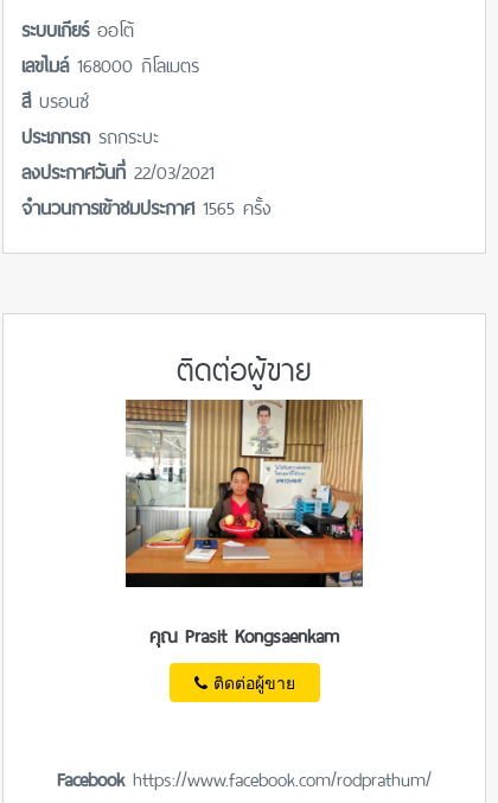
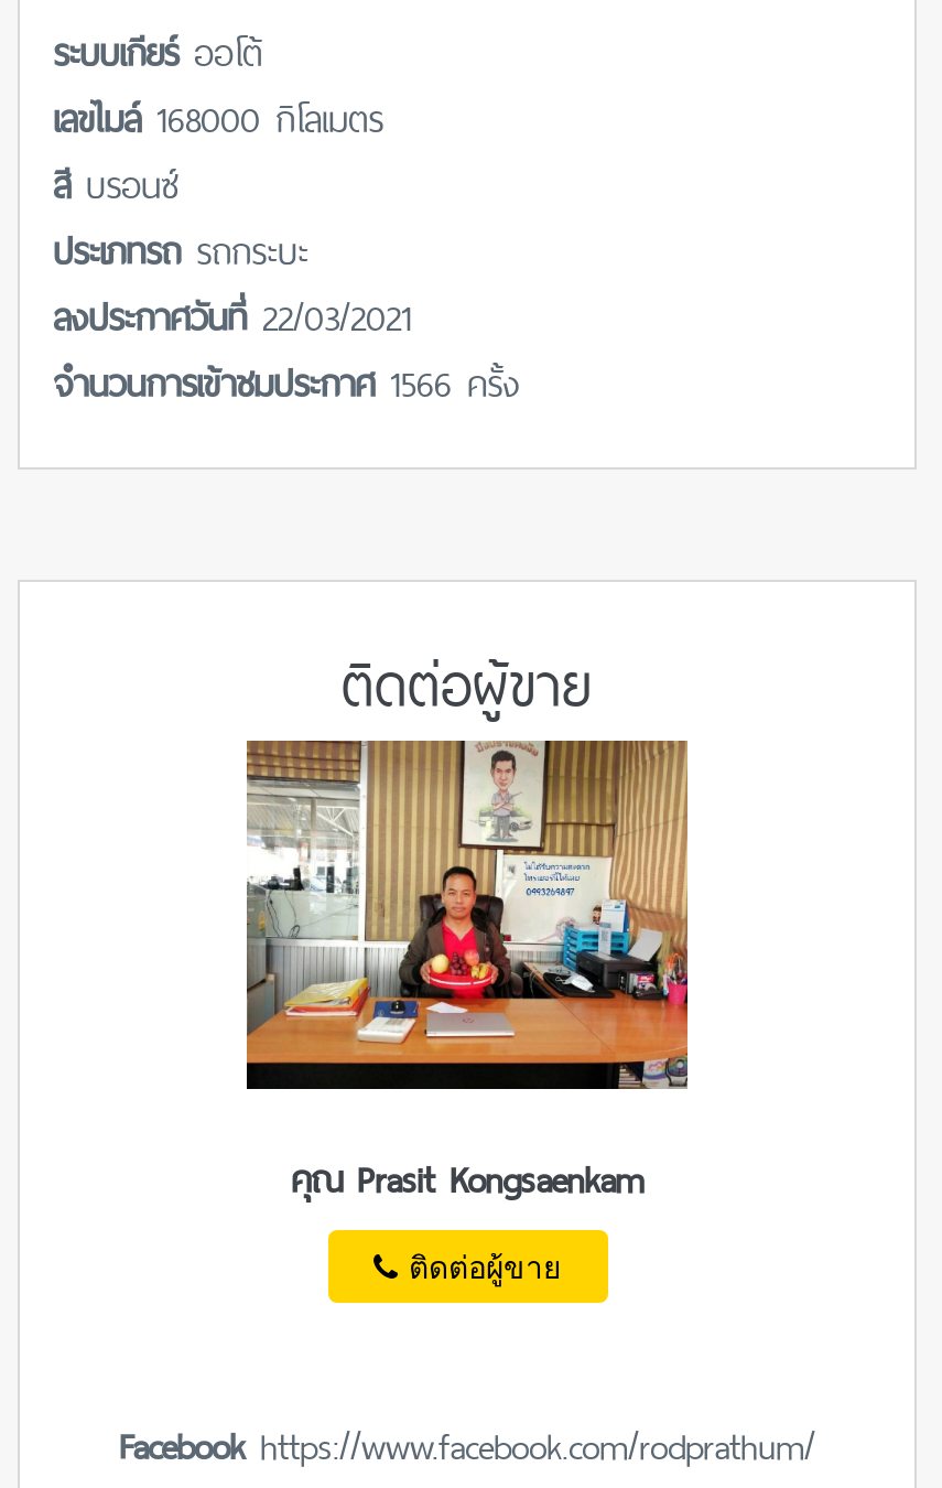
- จำนวนการเข้าชมประกาศ1565 ครั้ง
+ จำนวนการเข้าชมประกาศ1566 ครั้ง
